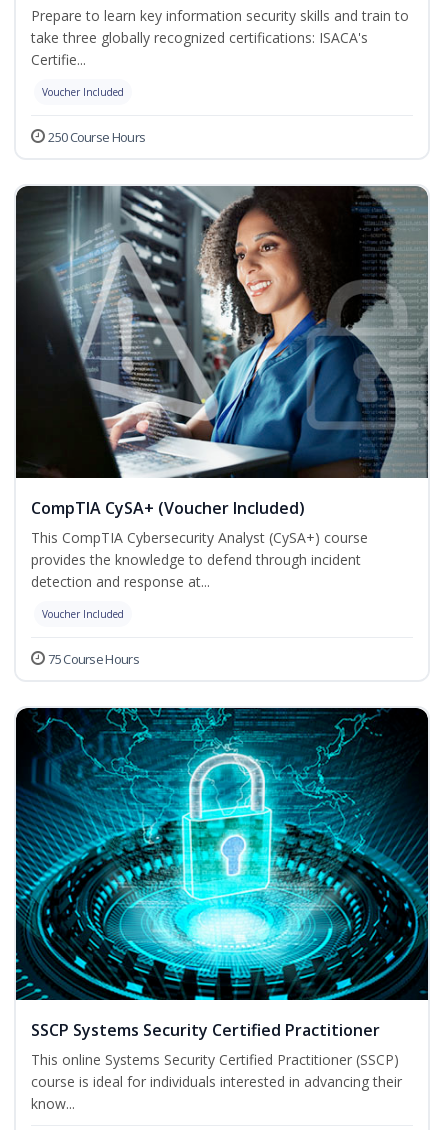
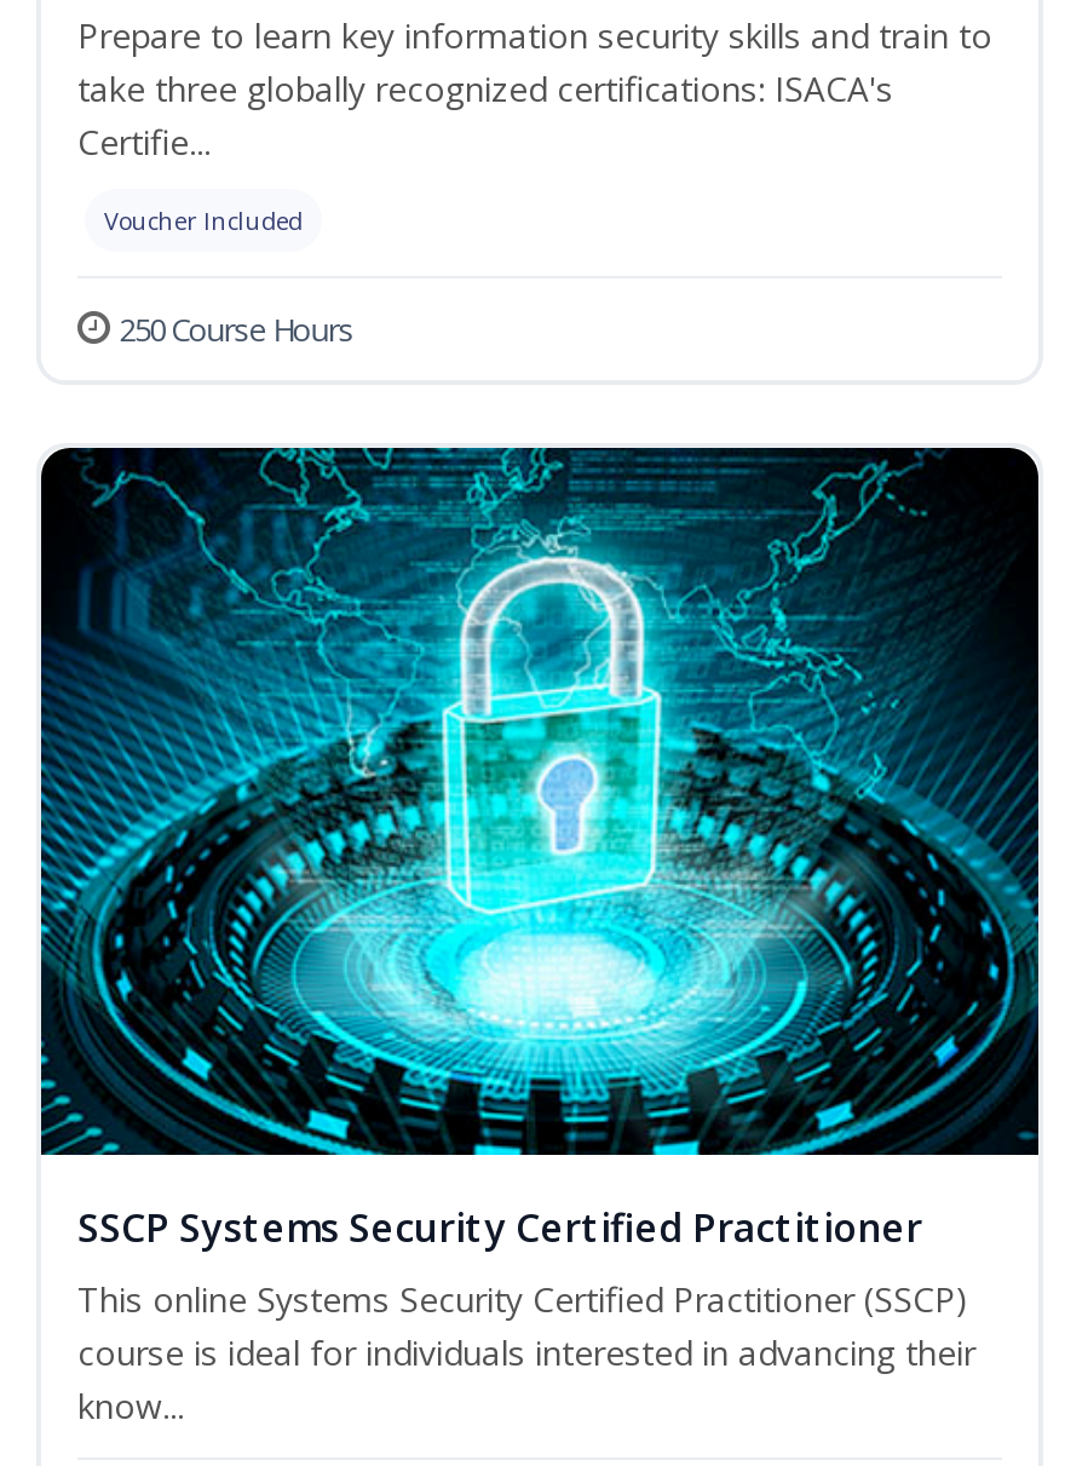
- [image]
- CompTIA CySA+ (Voucher Included)
- This CompTIA Cybersecurity Analyst (CySA+) course
- provides the knowledge to defend through incident
- detection and response at...
- Voucher Included
- 75 Course Hours
